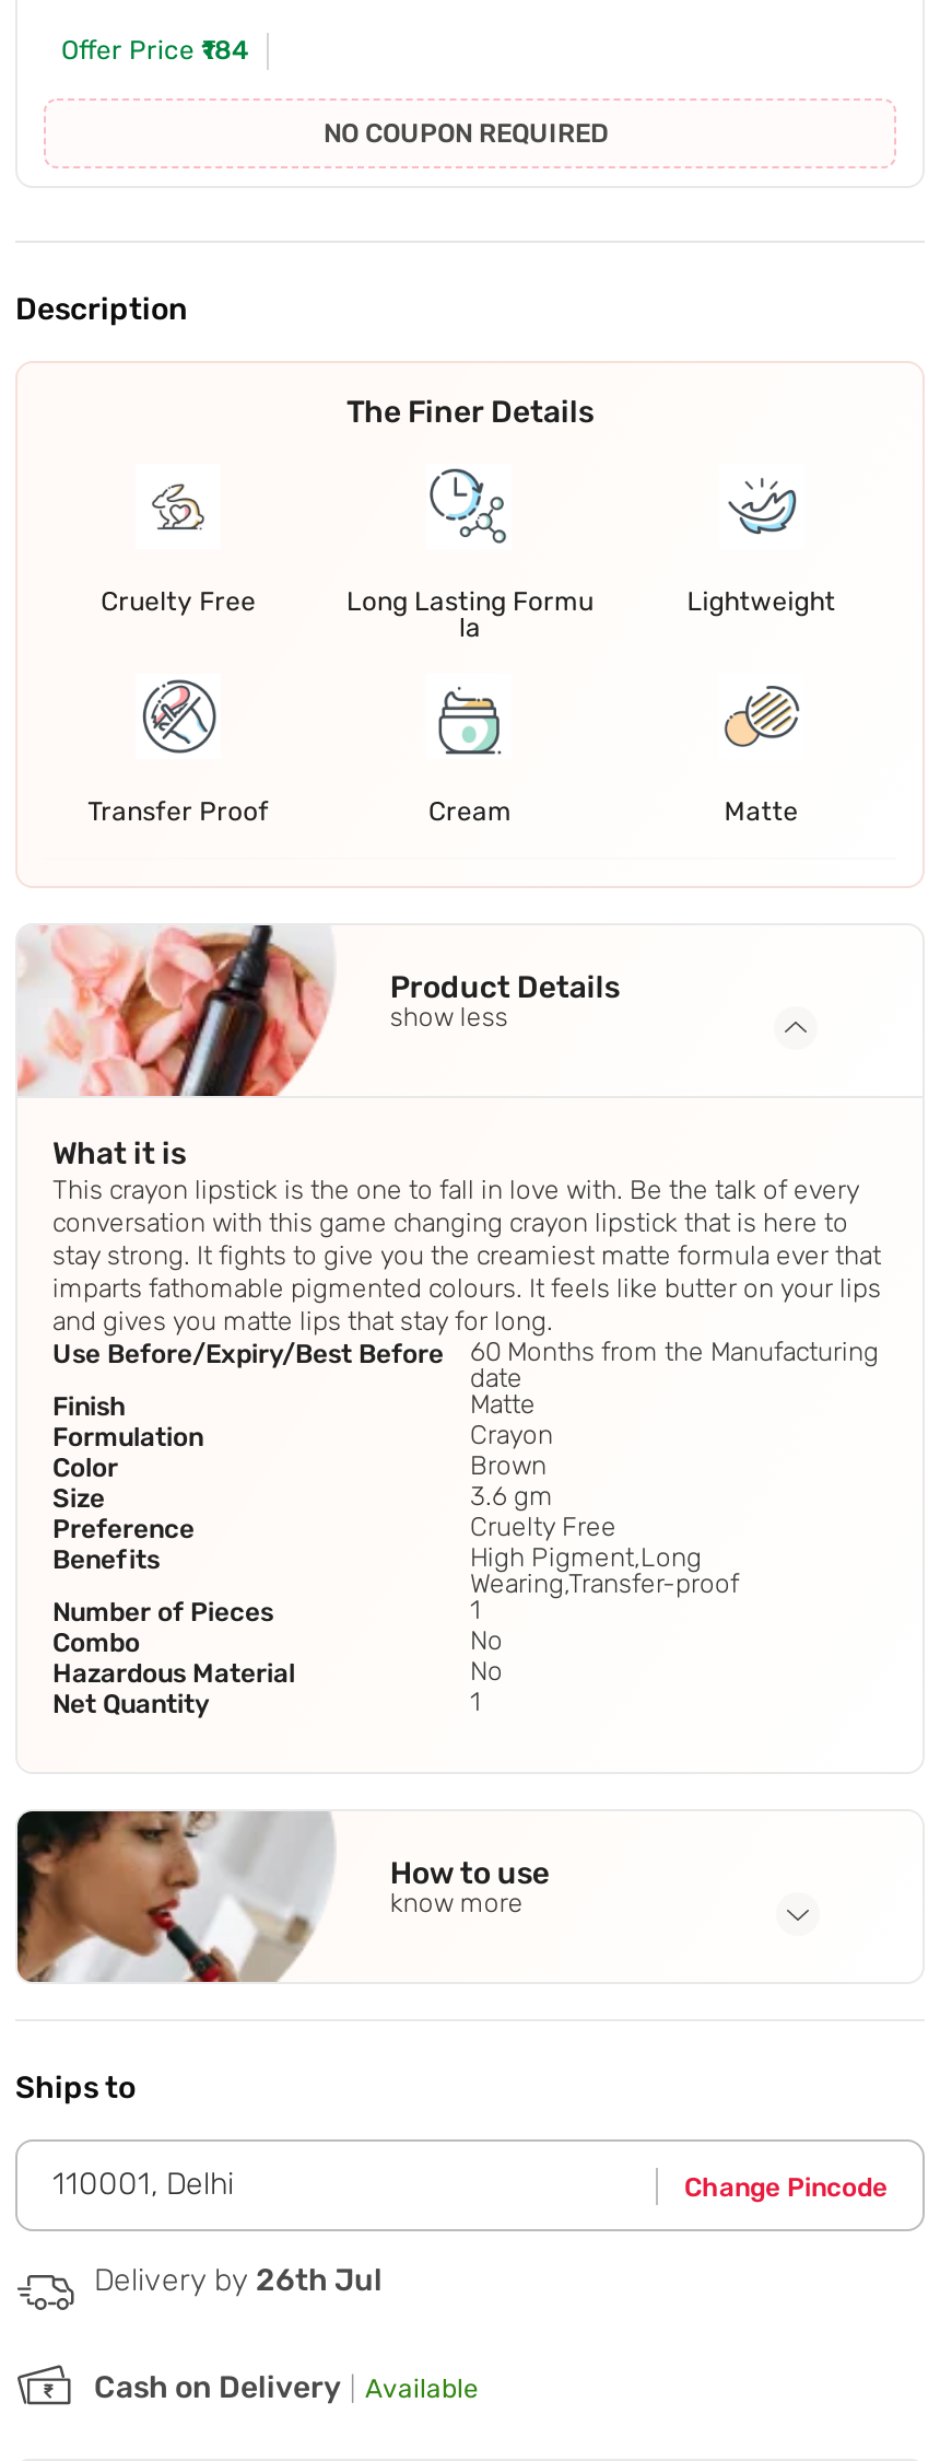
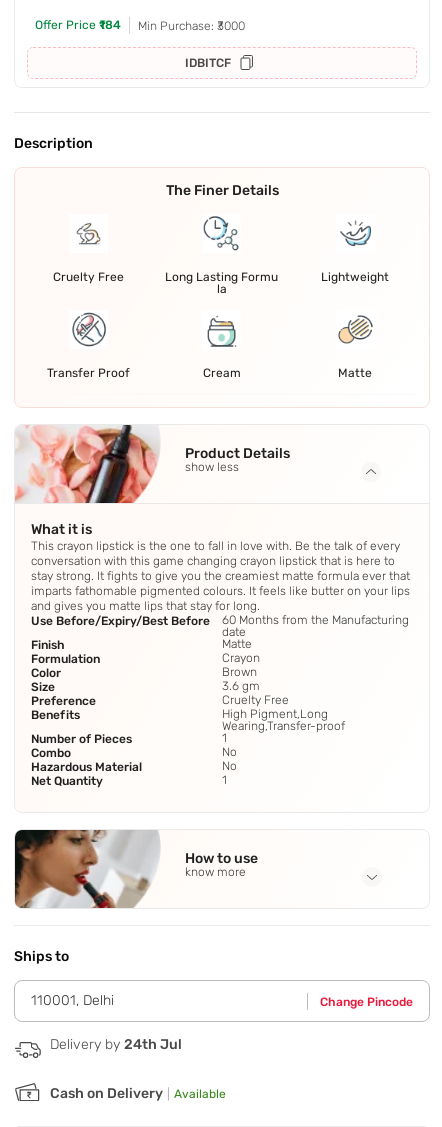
- NO COUPON REQUIRED
+ Min Purchase: ₹3000
+ IDBITCF

- Delivery by 26th Jul
+ Delivery by 24th Jul
